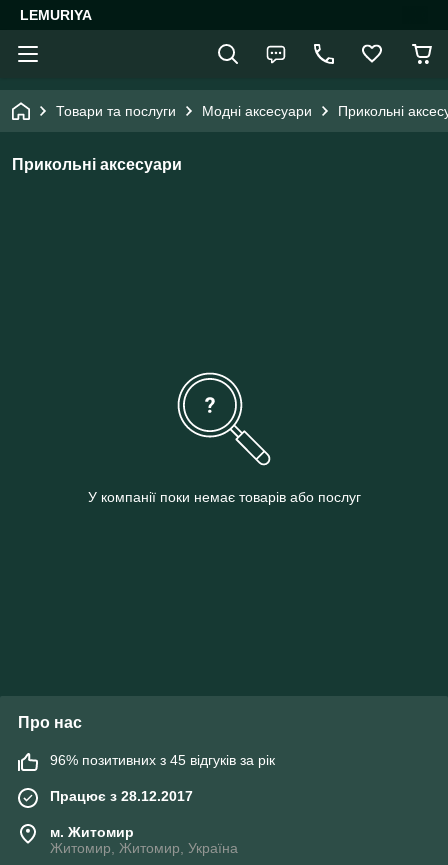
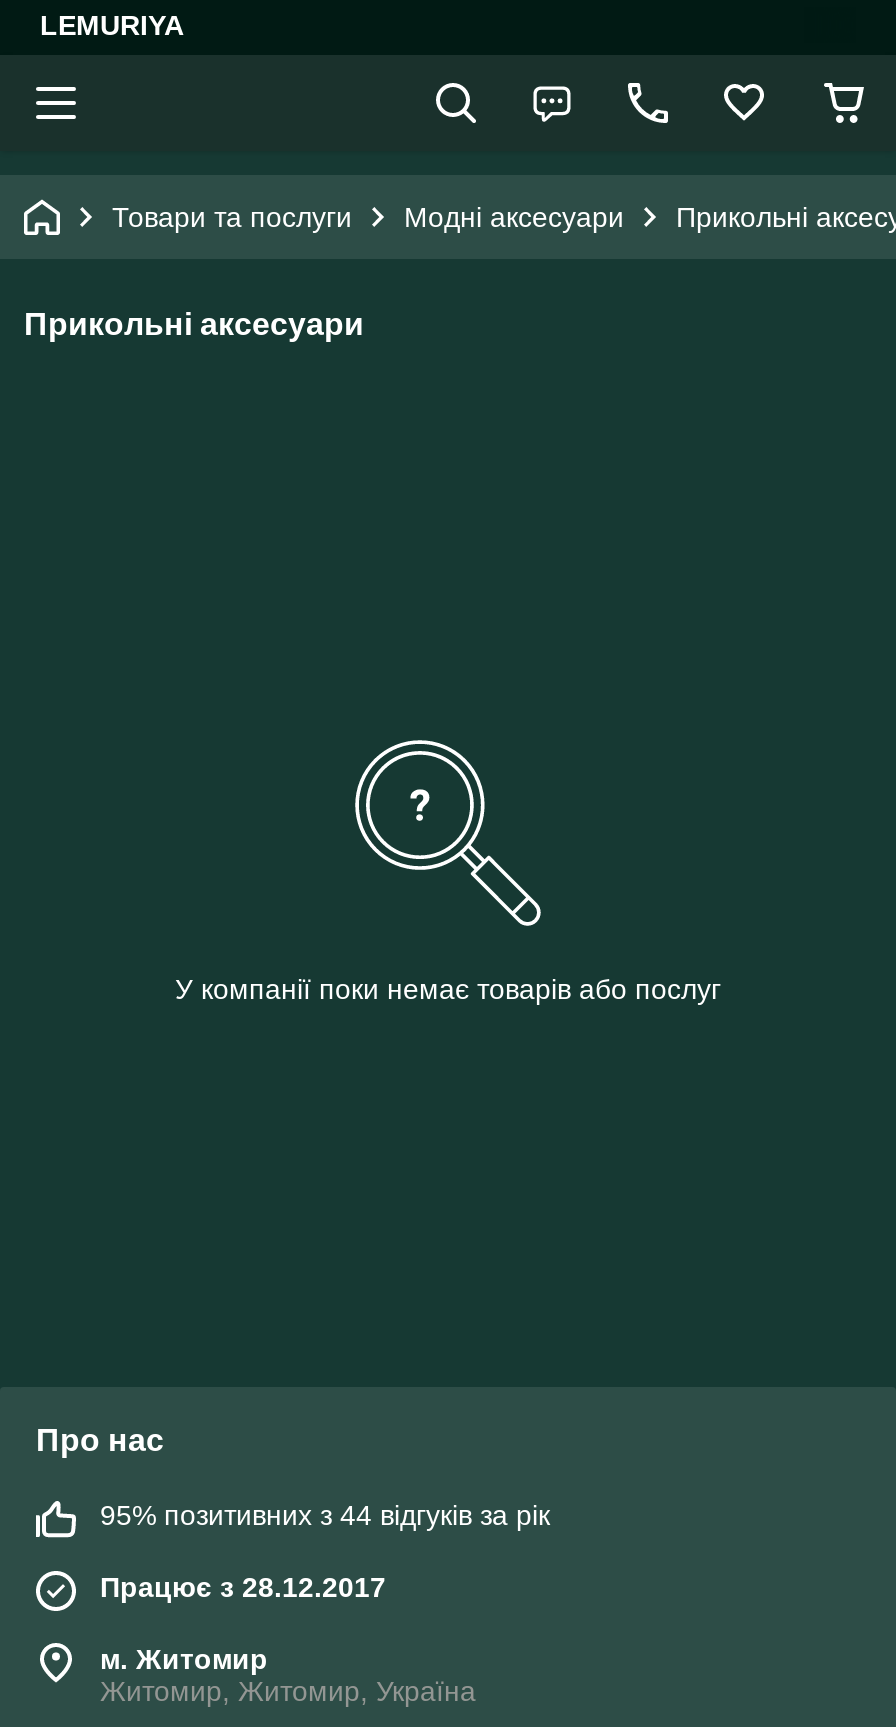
- 96% позитивних з 45 відгуків за рік
+ 95% позитивних з 44 відгуків за рік
